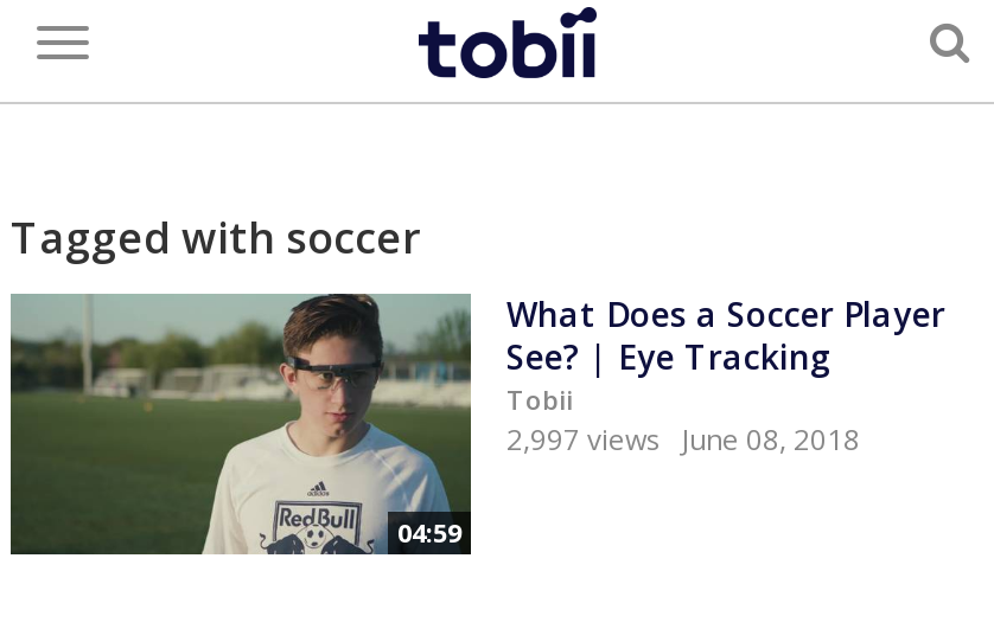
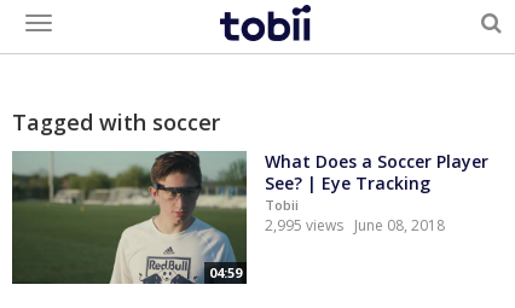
- 2,997 views June 08, 2018
+ 2,995 views June 08, 2018
